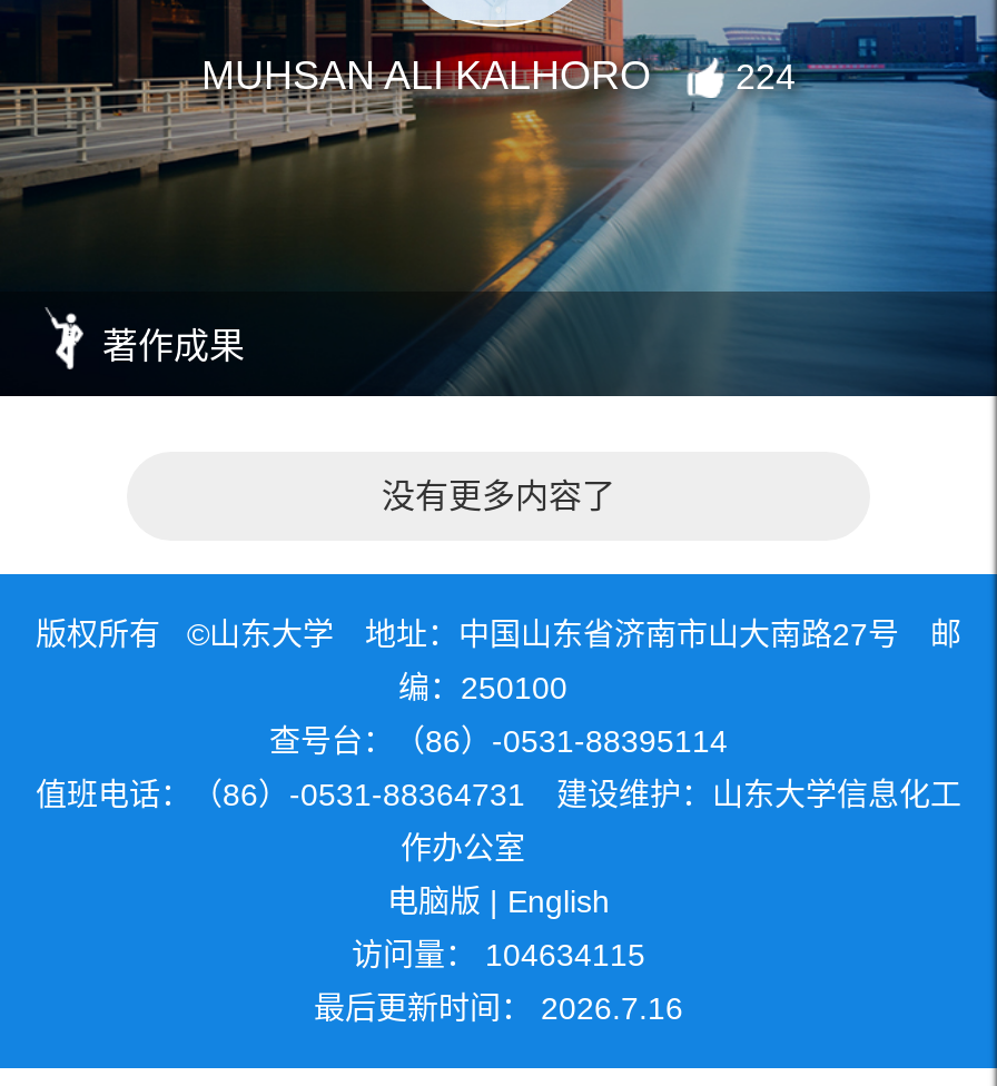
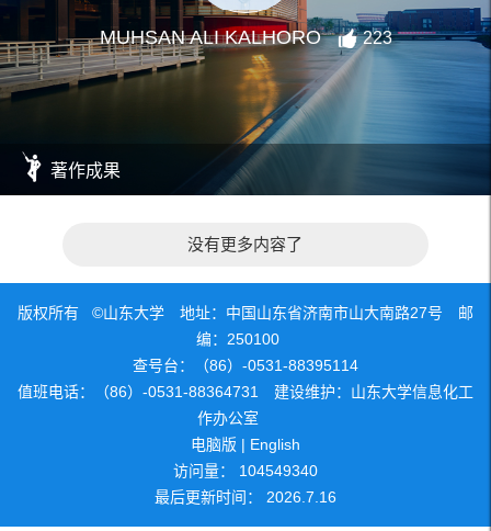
- MUHSAN ALI KALHORO 224
+ MUHSAN ALI KALHORO 223

- 访问量：104634115
+ 访问量：104549340
